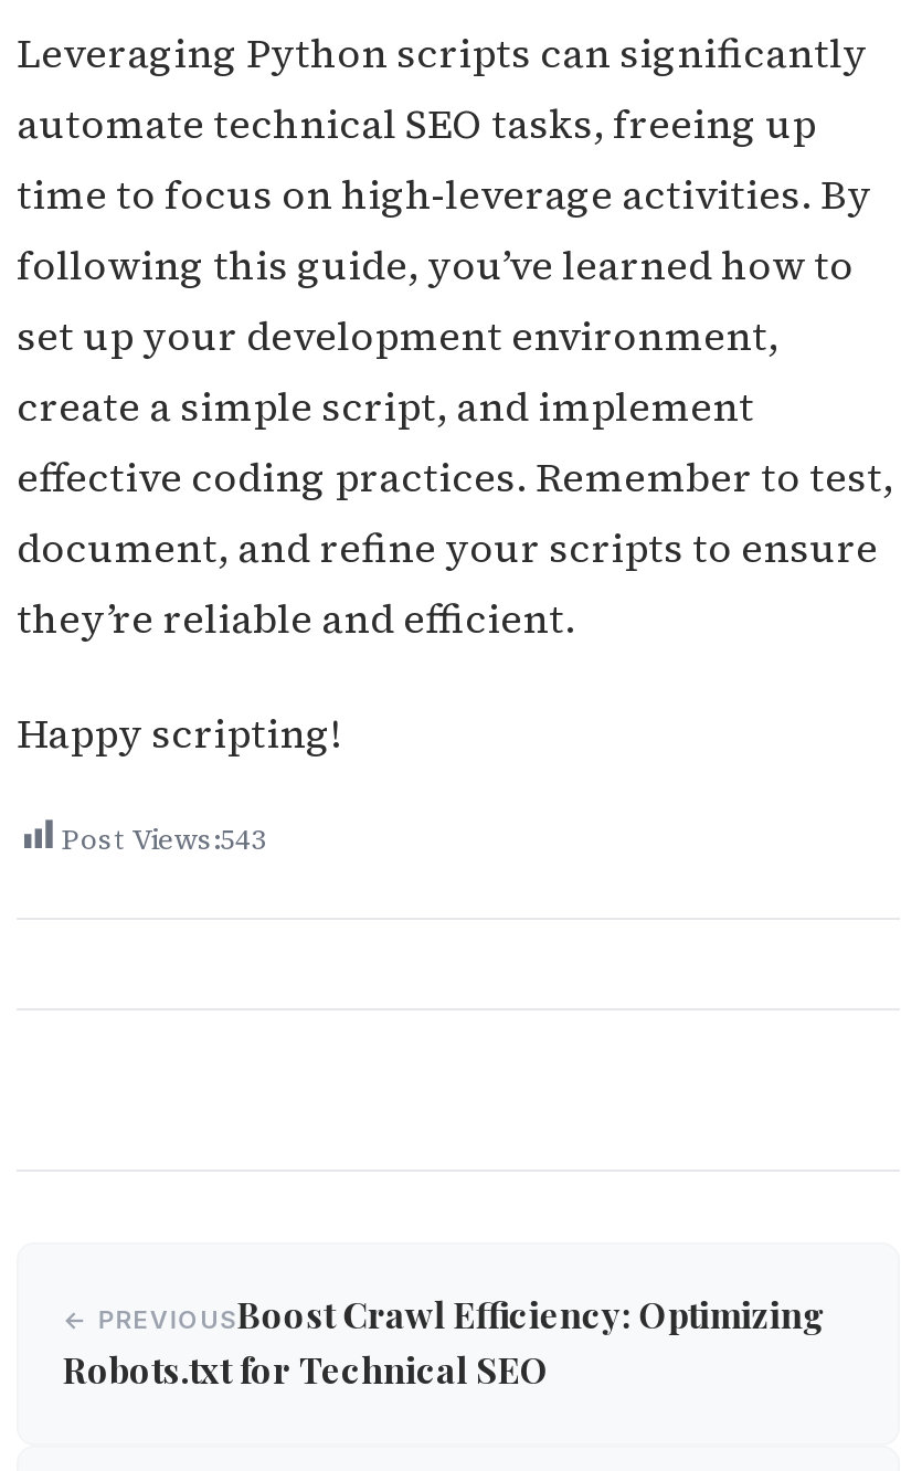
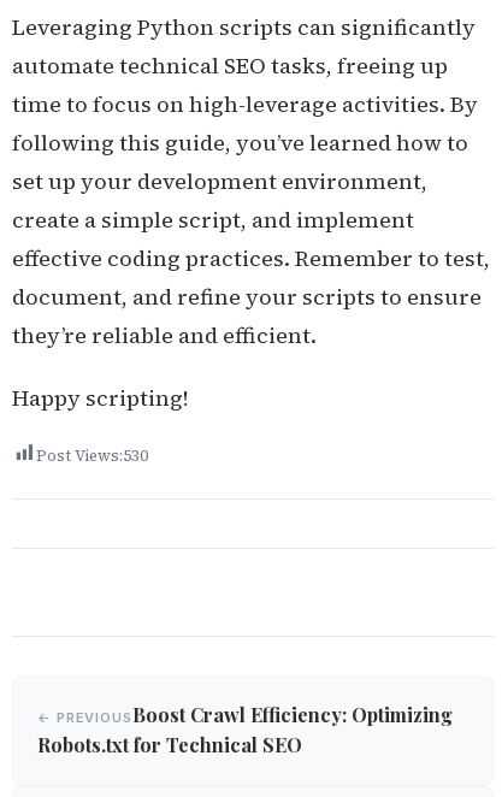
- Post Views:543
+ Post Views:530
